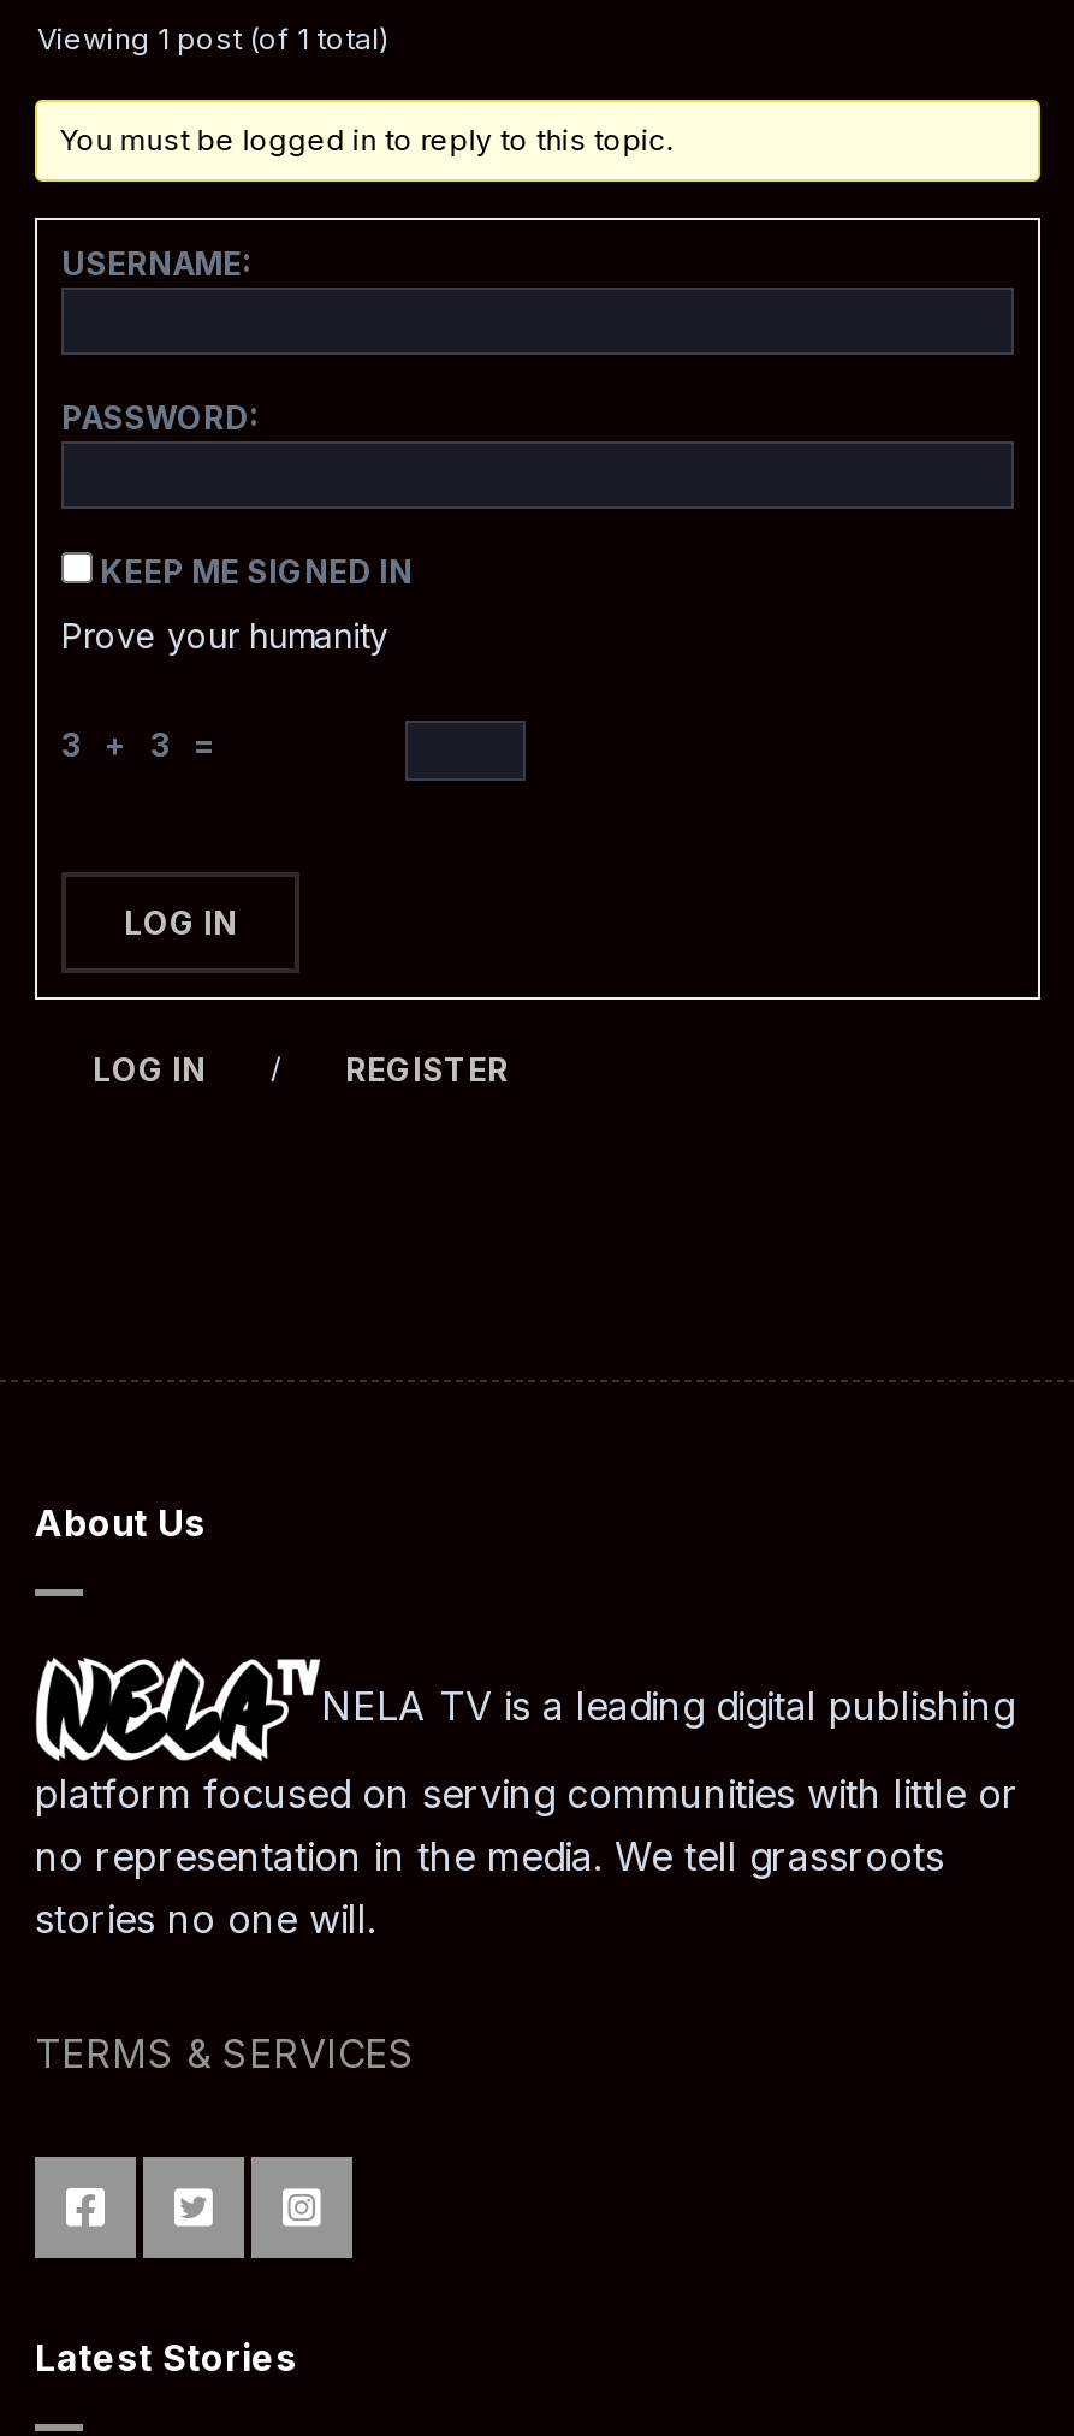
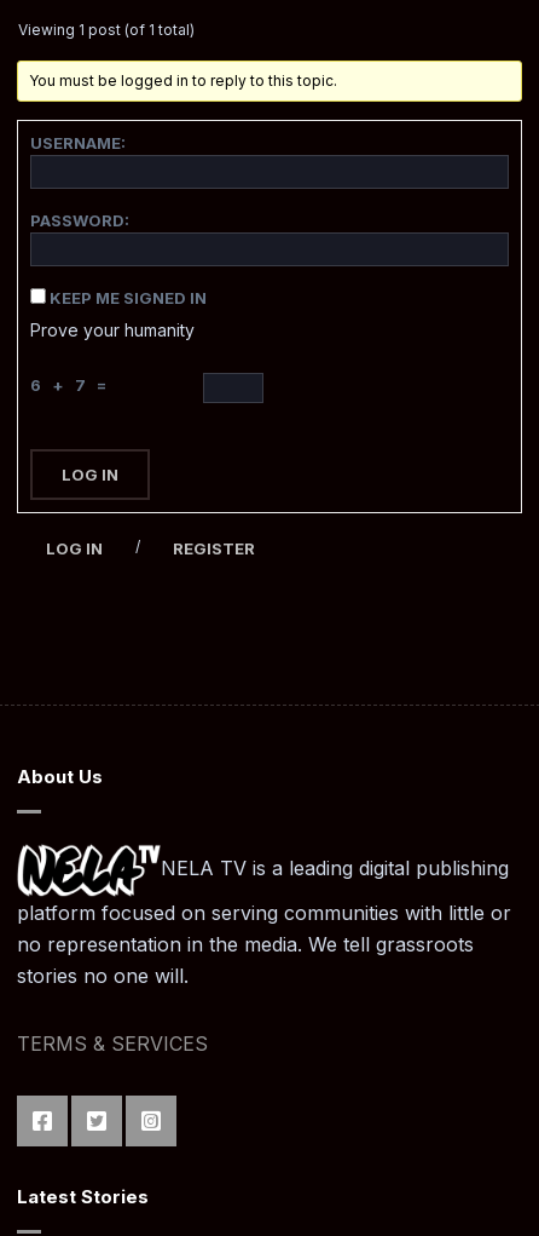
- 3 + 3 =
+ 6 + 7 =
